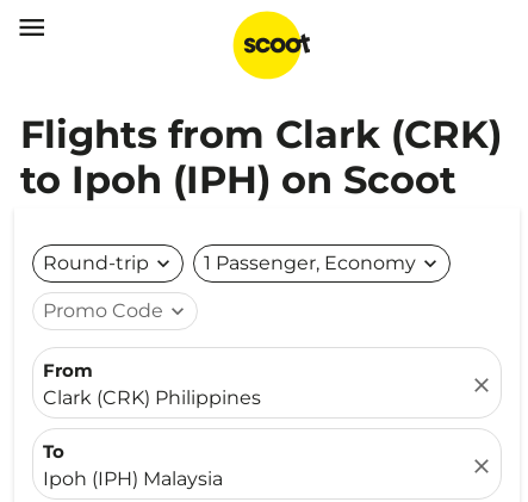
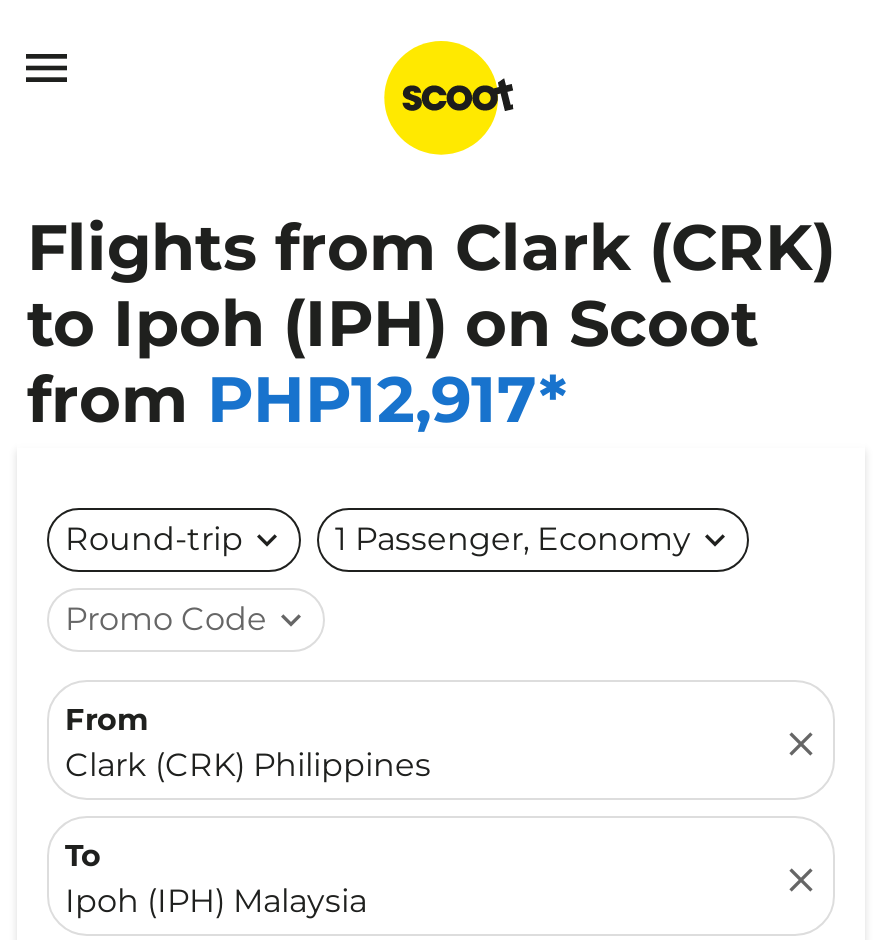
+ from PHP12,917*
